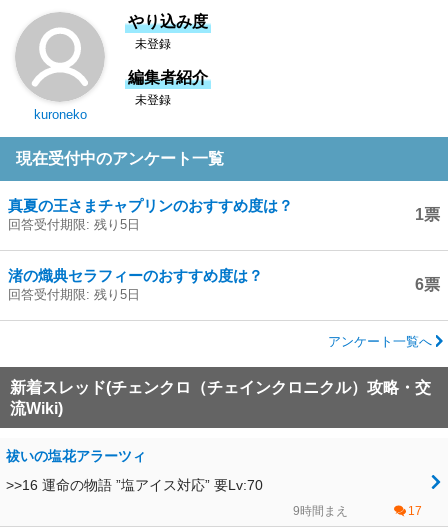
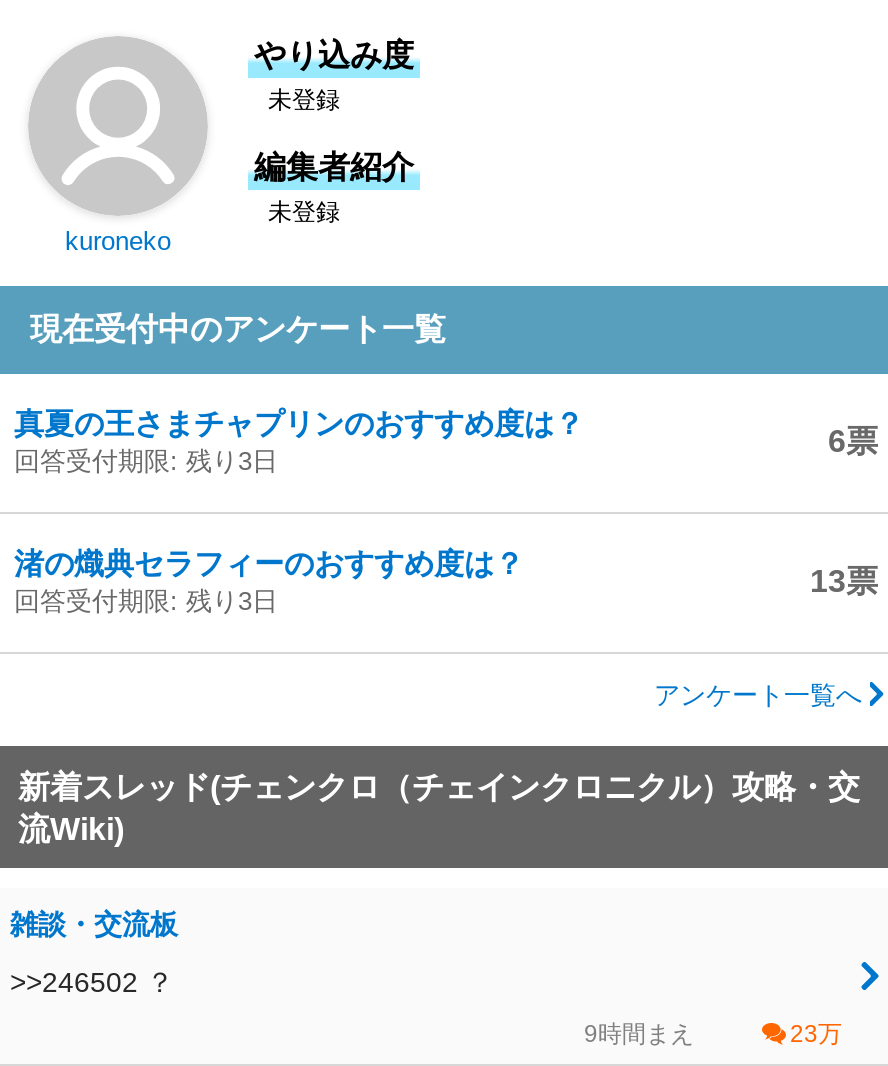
- 1票
+ 6票

- 回答受付期限: 残り5日
+ 回答受付期限: 残り3日

- 6票
+ 13票

- 回答受付期限: 残り5日
+ 回答受付期限: 残り3日

- 祓いの塩花アラーツィ
+ 雑談・交流板

- >>16 運命の物語 ”塩アイス対応” 要Lv:70
+ >>246502 ？

- 17
+ 23万
